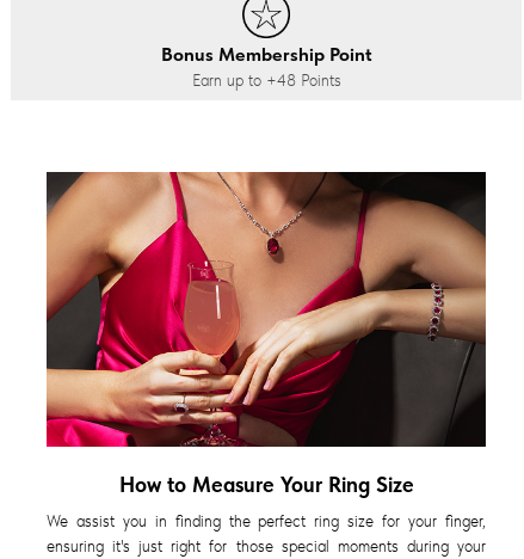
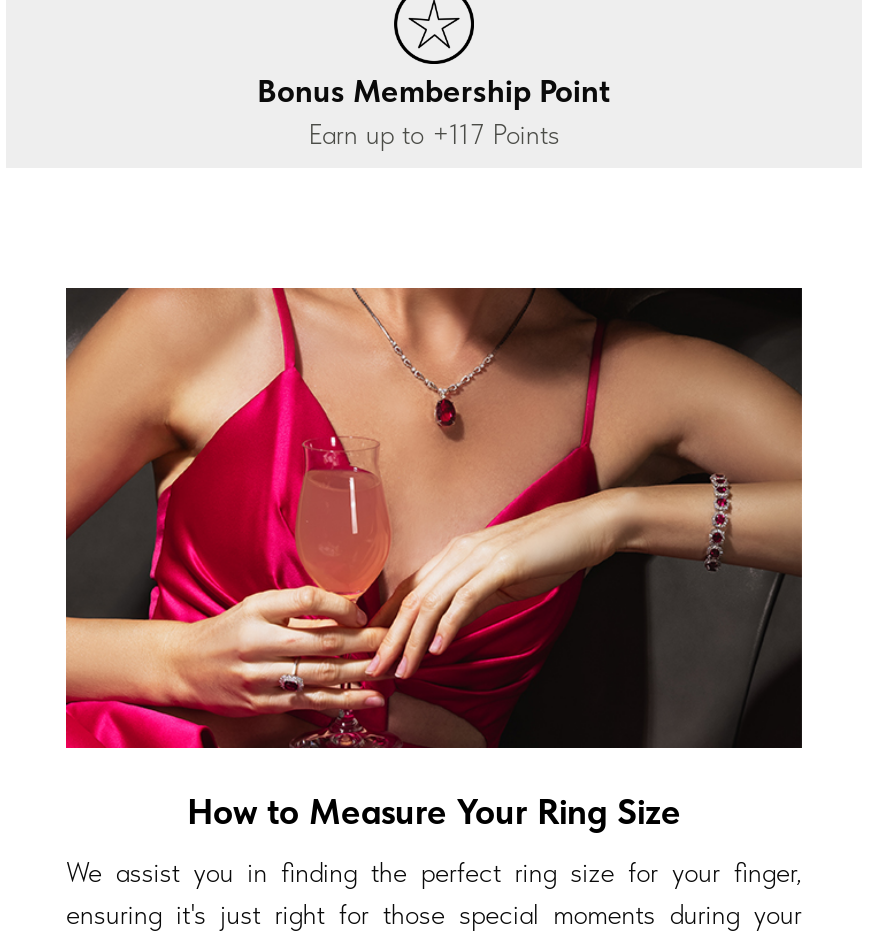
- Earn up to +48 Points
+ Earn up to +117 Points
